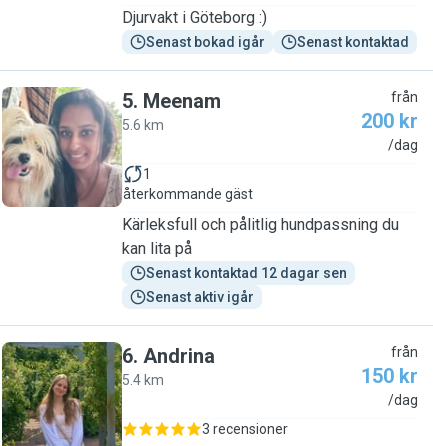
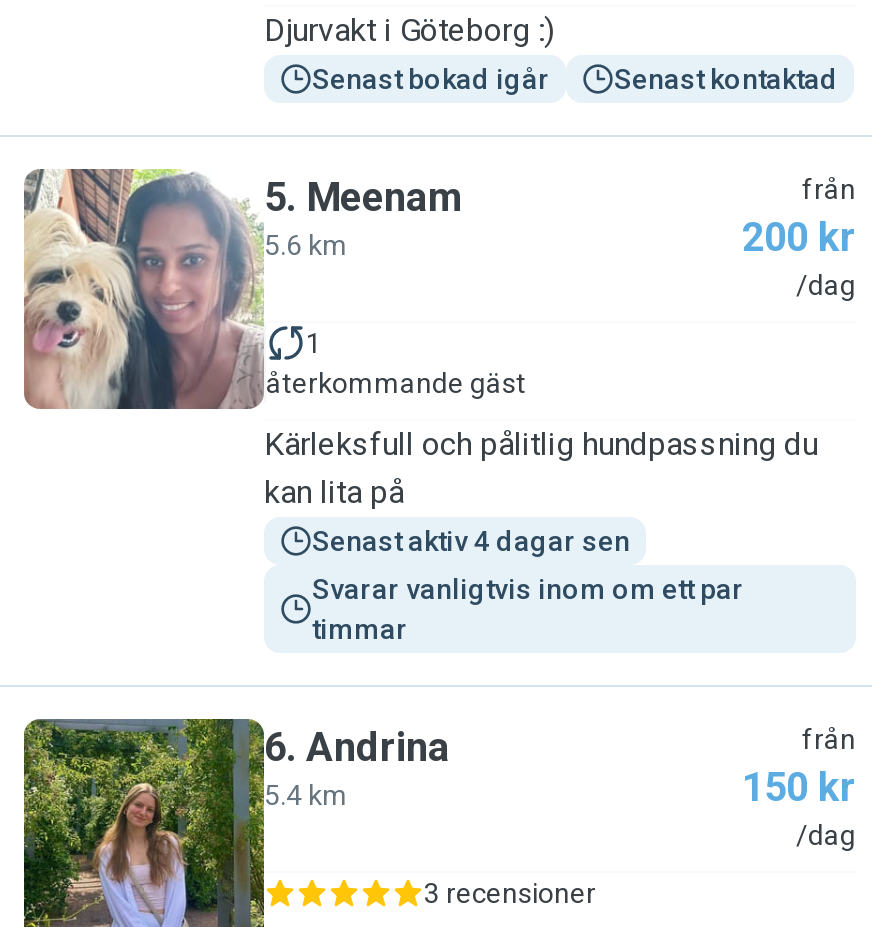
- Senast kontaktad 12 dagar sen
+ Senast aktiv 4 dagar sen

- Senast aktiv igår
+ Svarar vanligtvis inom om ett par
+ timmar
